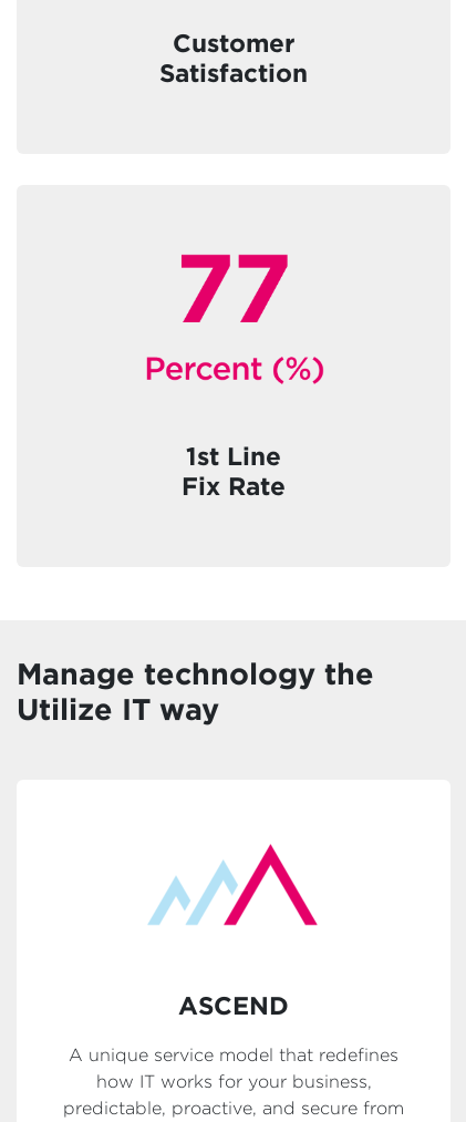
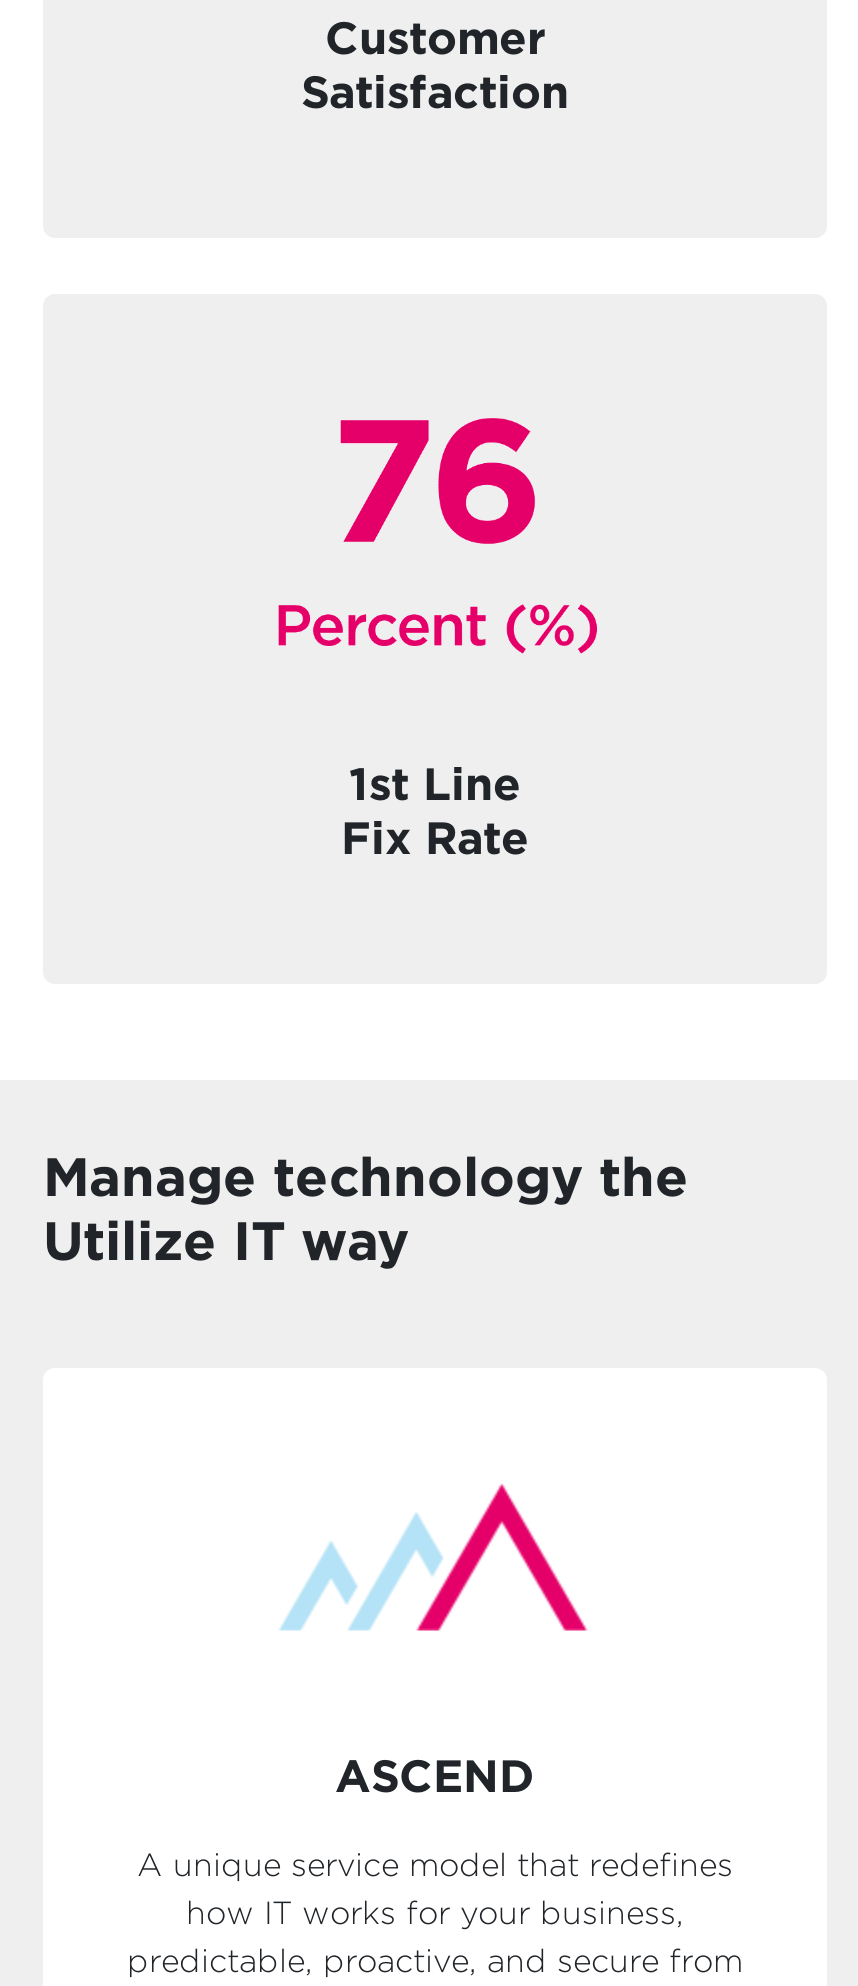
- [image]
+ [image]
